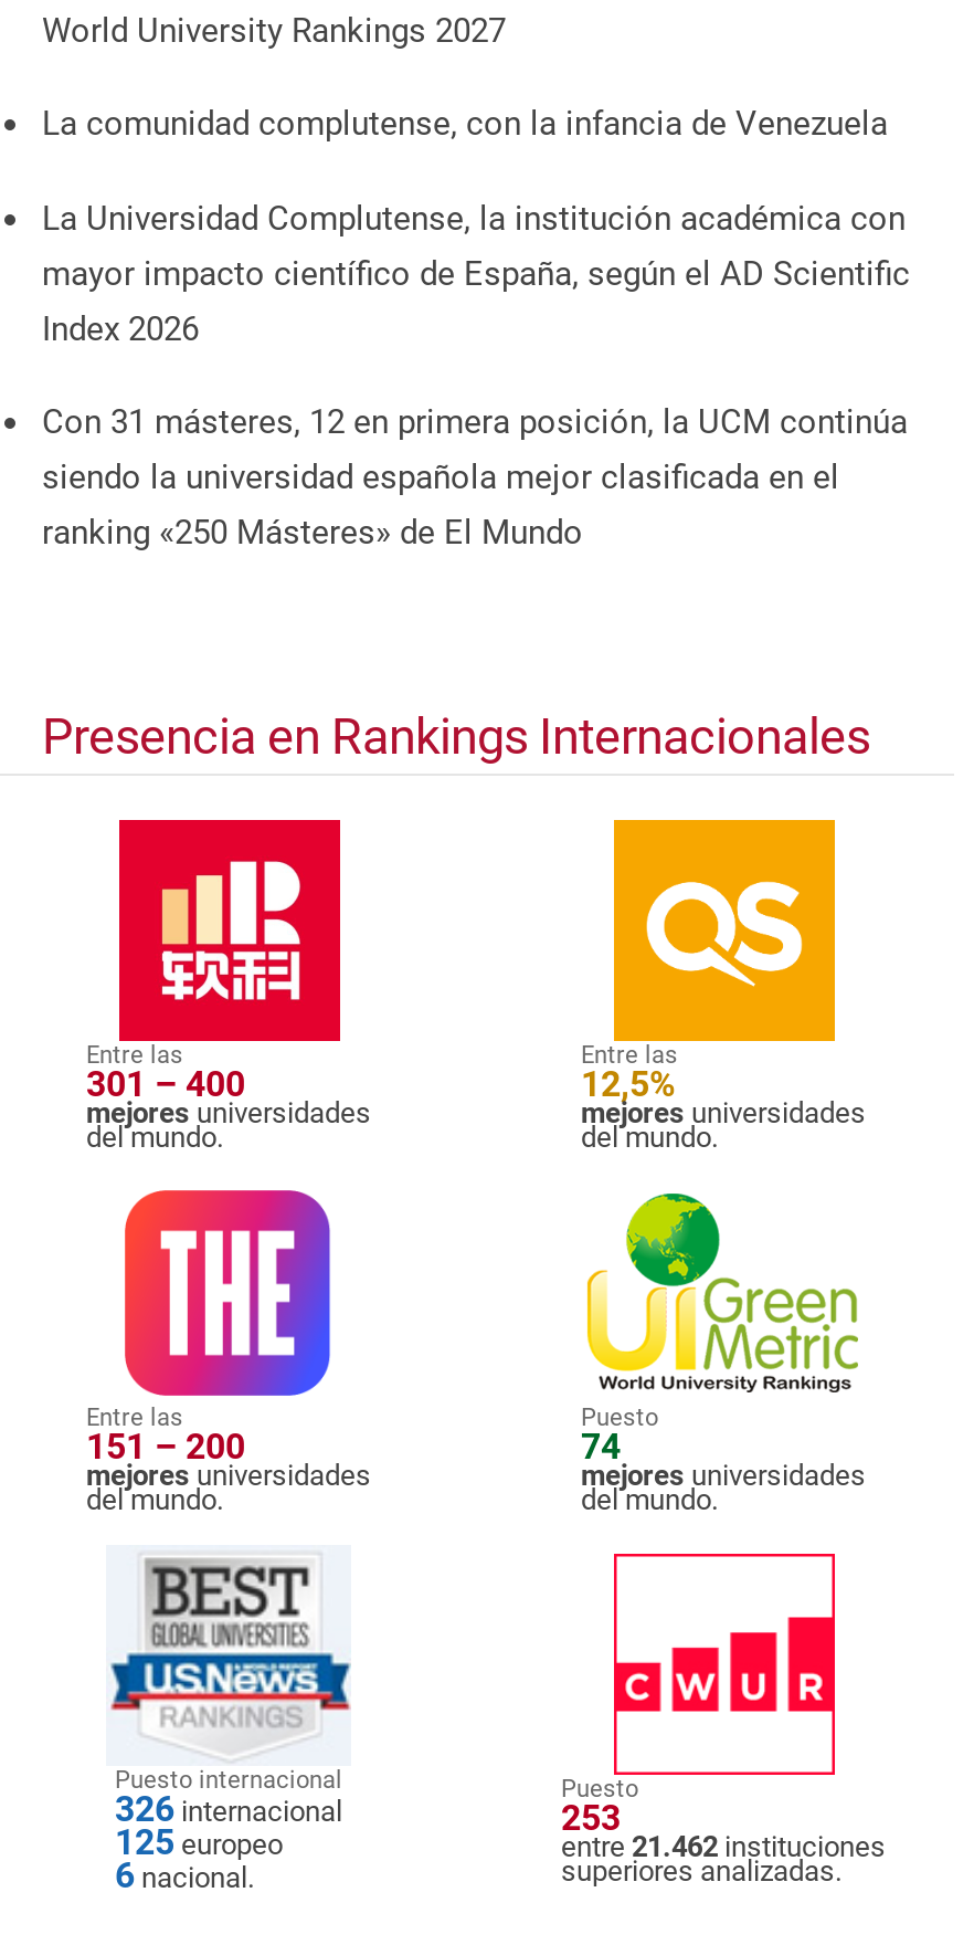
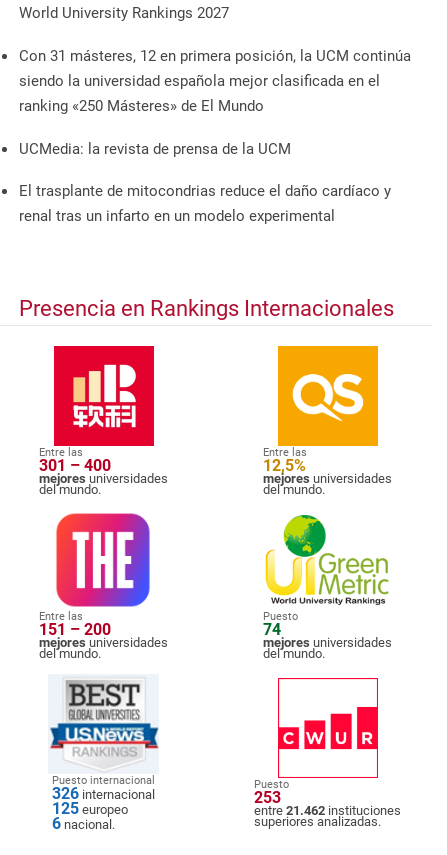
- La comunidad complutense, con la infancia de Venezuela
- La Universidad Complutense, la institución académica con
- mayor impacto científico de España, según el AD Scientific
- Index 2026

moved up: Con 31 másteres, 12 en primera posición, la UCM continúa | siendo la universidad española mejor clasificada en el | ranking «250 Másteres» de El Mundo

+ UCMedia: la revista de prensa de la UCM
+ El trasplante de mitocondrias reduce el daño cardíaco y
+ renal tras un infarto en un modelo experimental
